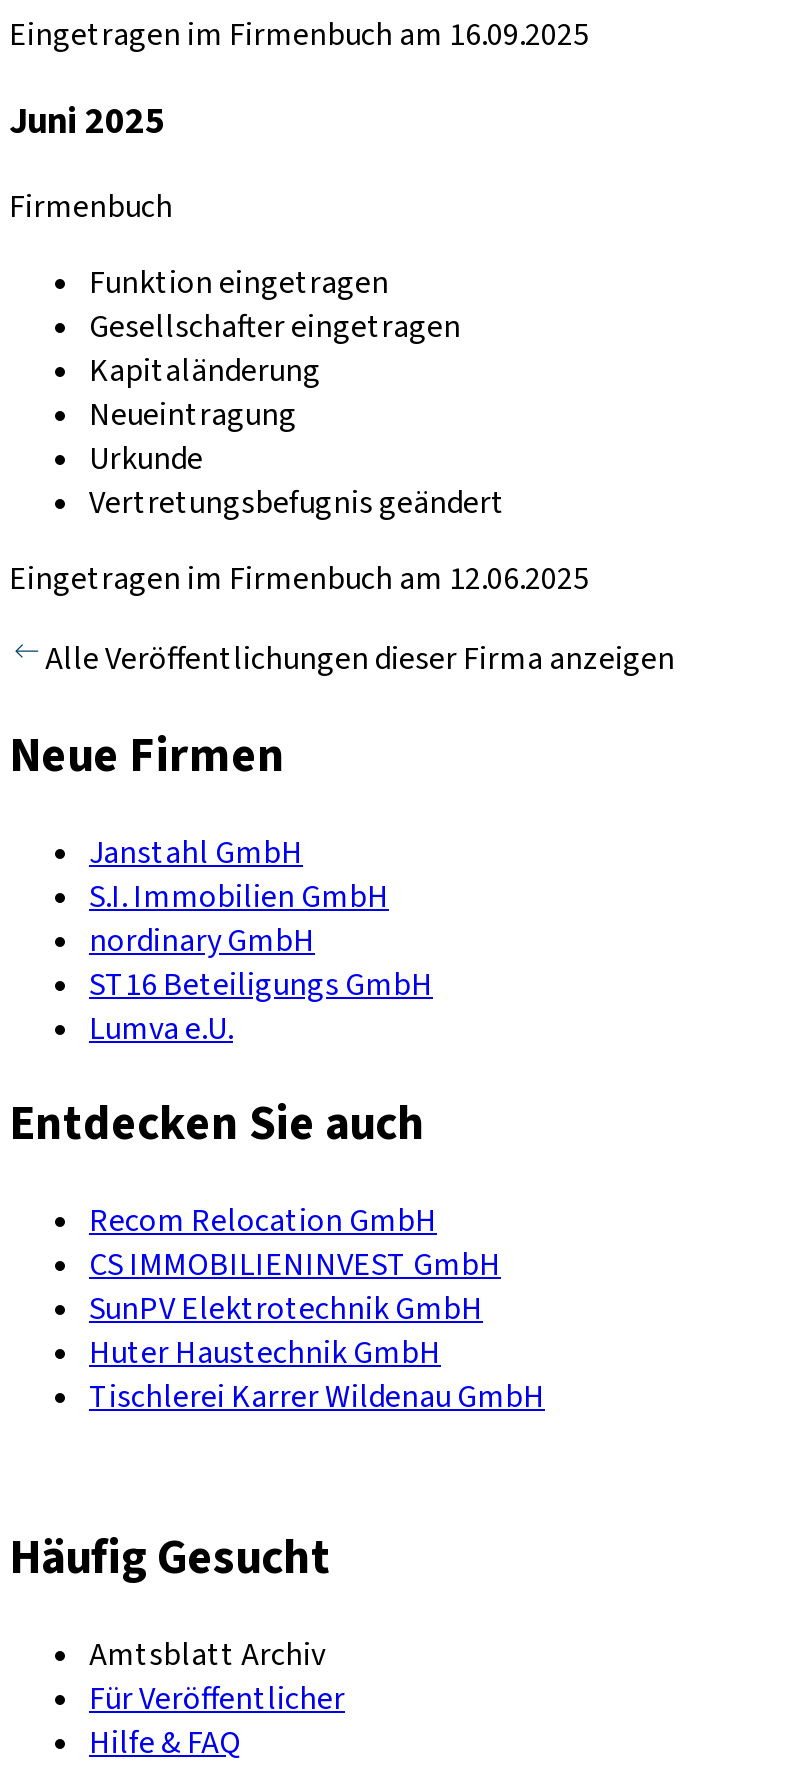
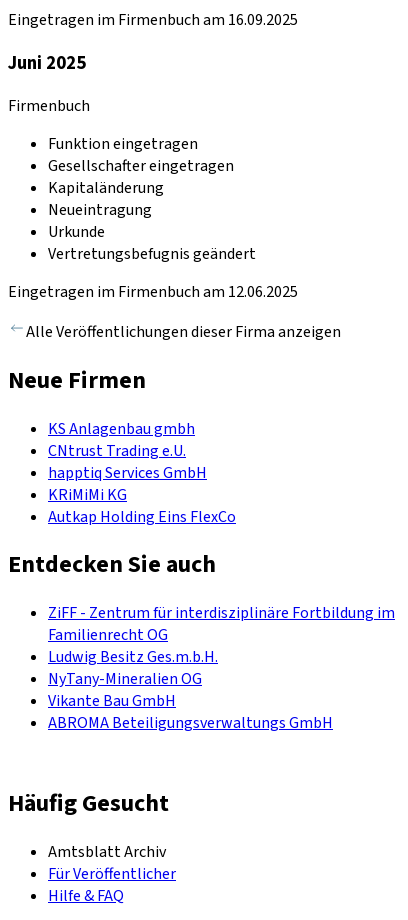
- Janstahl GmbH
- S.I. Immobilien GmbH
- nordinary GmbH
- ST16 Beteiligungs GmbH
- Lumva e.U.
+ KS Anlagenbau gmbh
+ CNtrust Trading e.U.
+ happtiq Services GmbH
+ KRiMiMi KG
+ Autkap Holding Eins FlexCo

- Recom Relocation GmbH
- CS IMMOBILIENINVEST GmbH
- SunPV Elektrotechnik GmbH
- Huter Haustechnik GmbH
- Tischlerei Karrer Wildenau GmbH
+ ZiFF - Zentrum für interdisziplinäre Fortbildung im
+ Familienrecht OG
+ Ludwig Besitz Ges.m.b.H.
+ NyTany-Mineralien OG
+ Vikante Bau GmbH
+ ABROMA Beteiligungsverwaltungs GmbH
